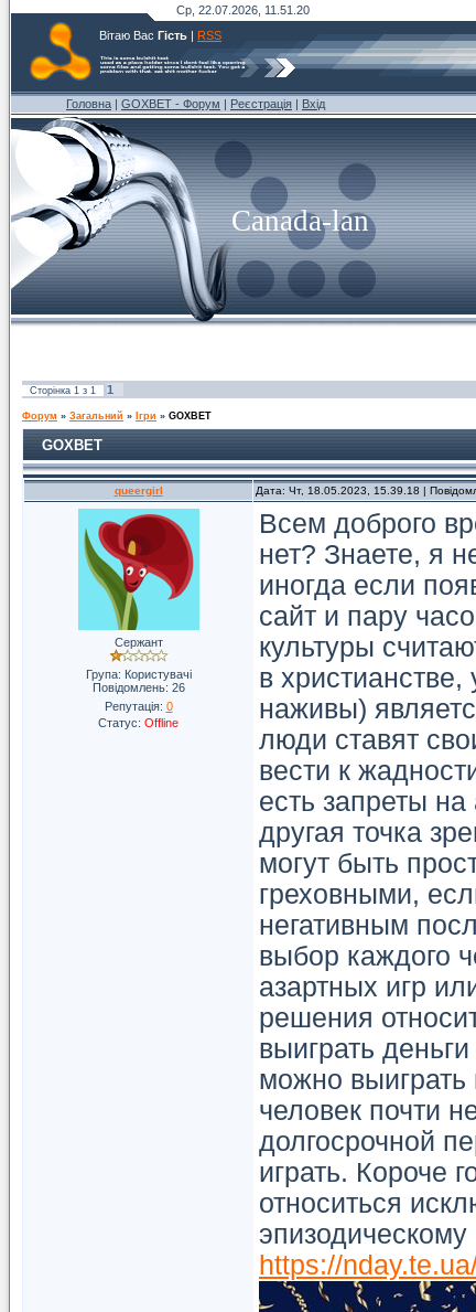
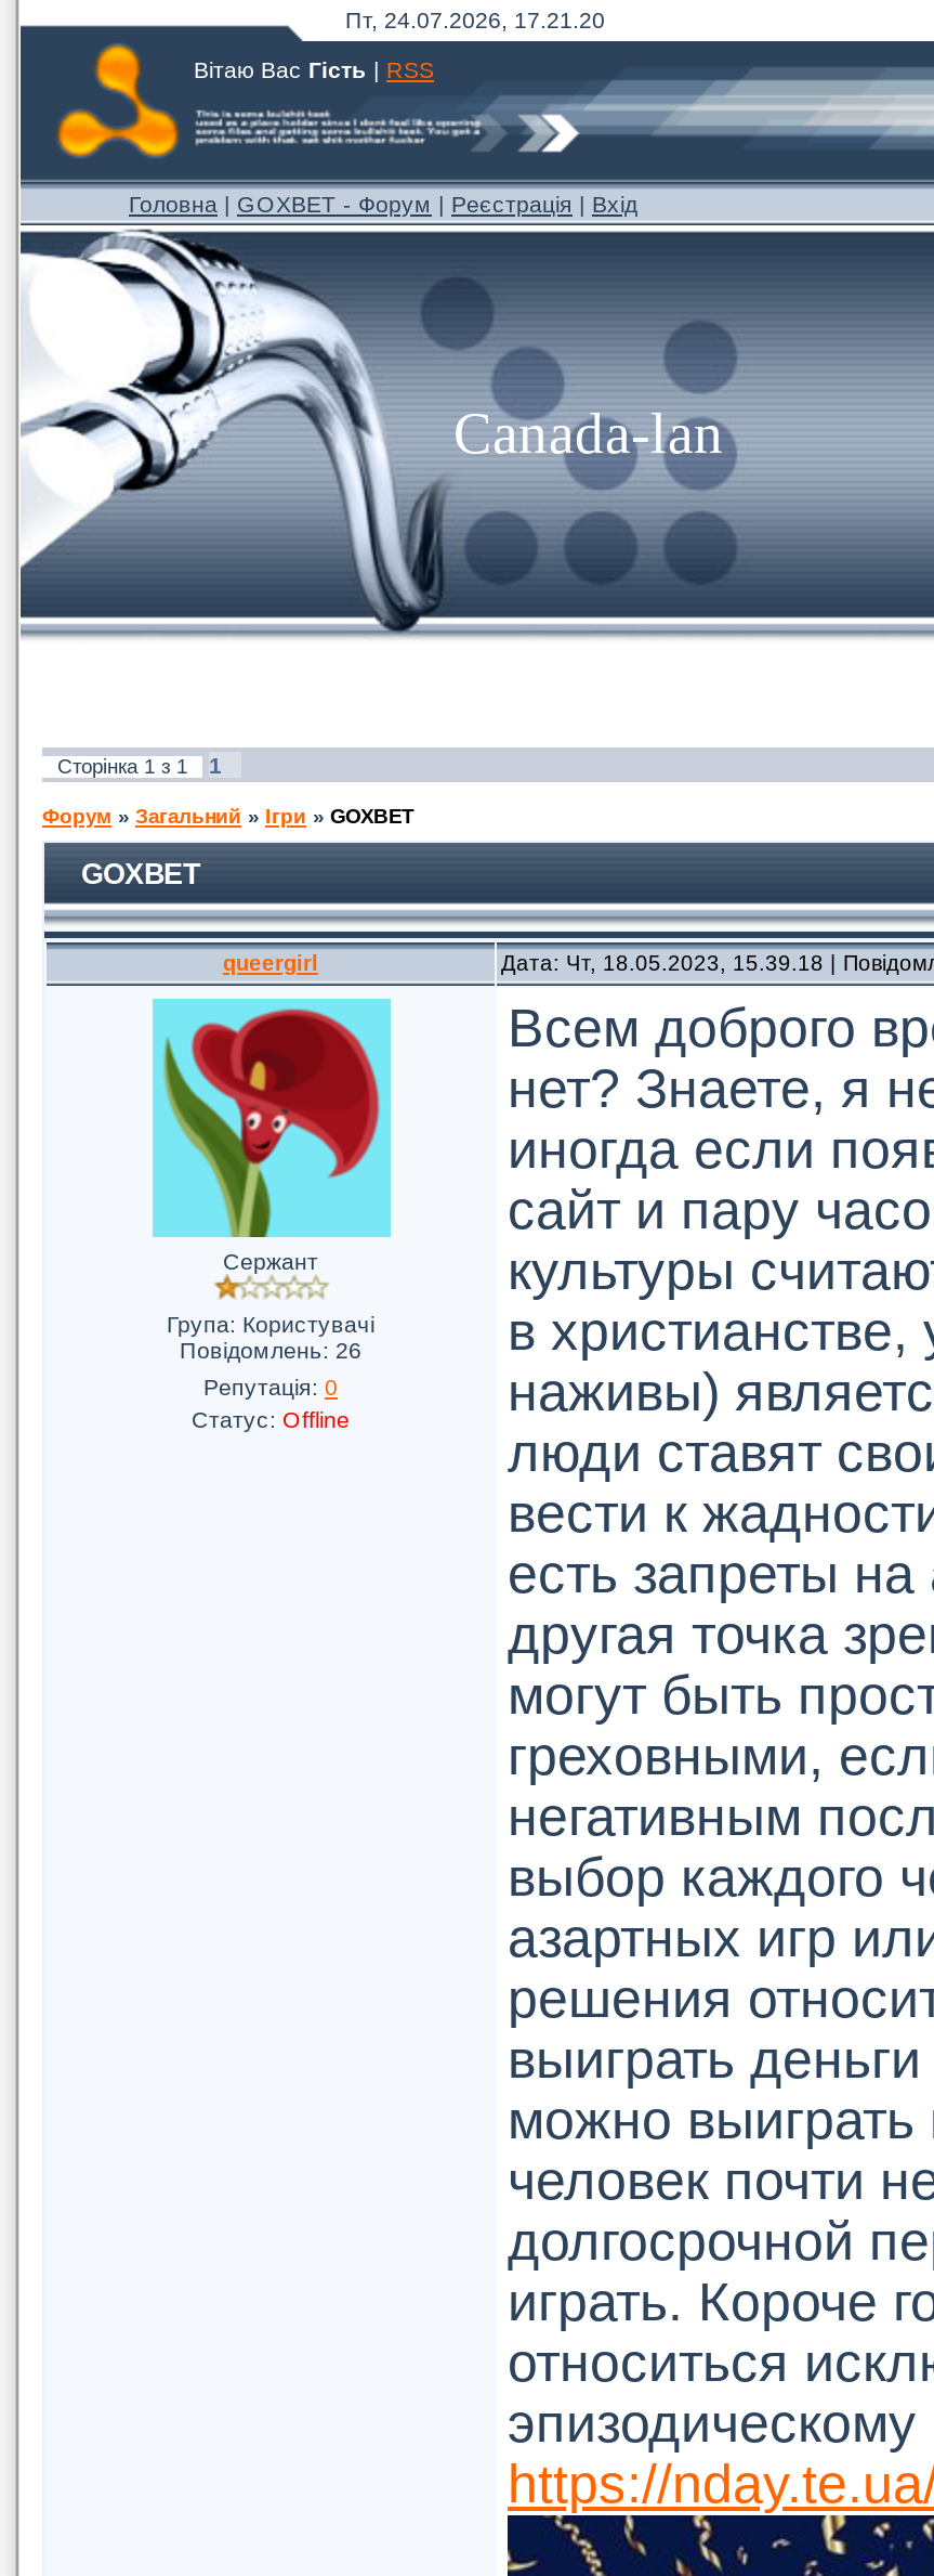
- Ср, 22.07.2026, 11.51.20
+ Пт, 24.07.2026, 17.21.20
